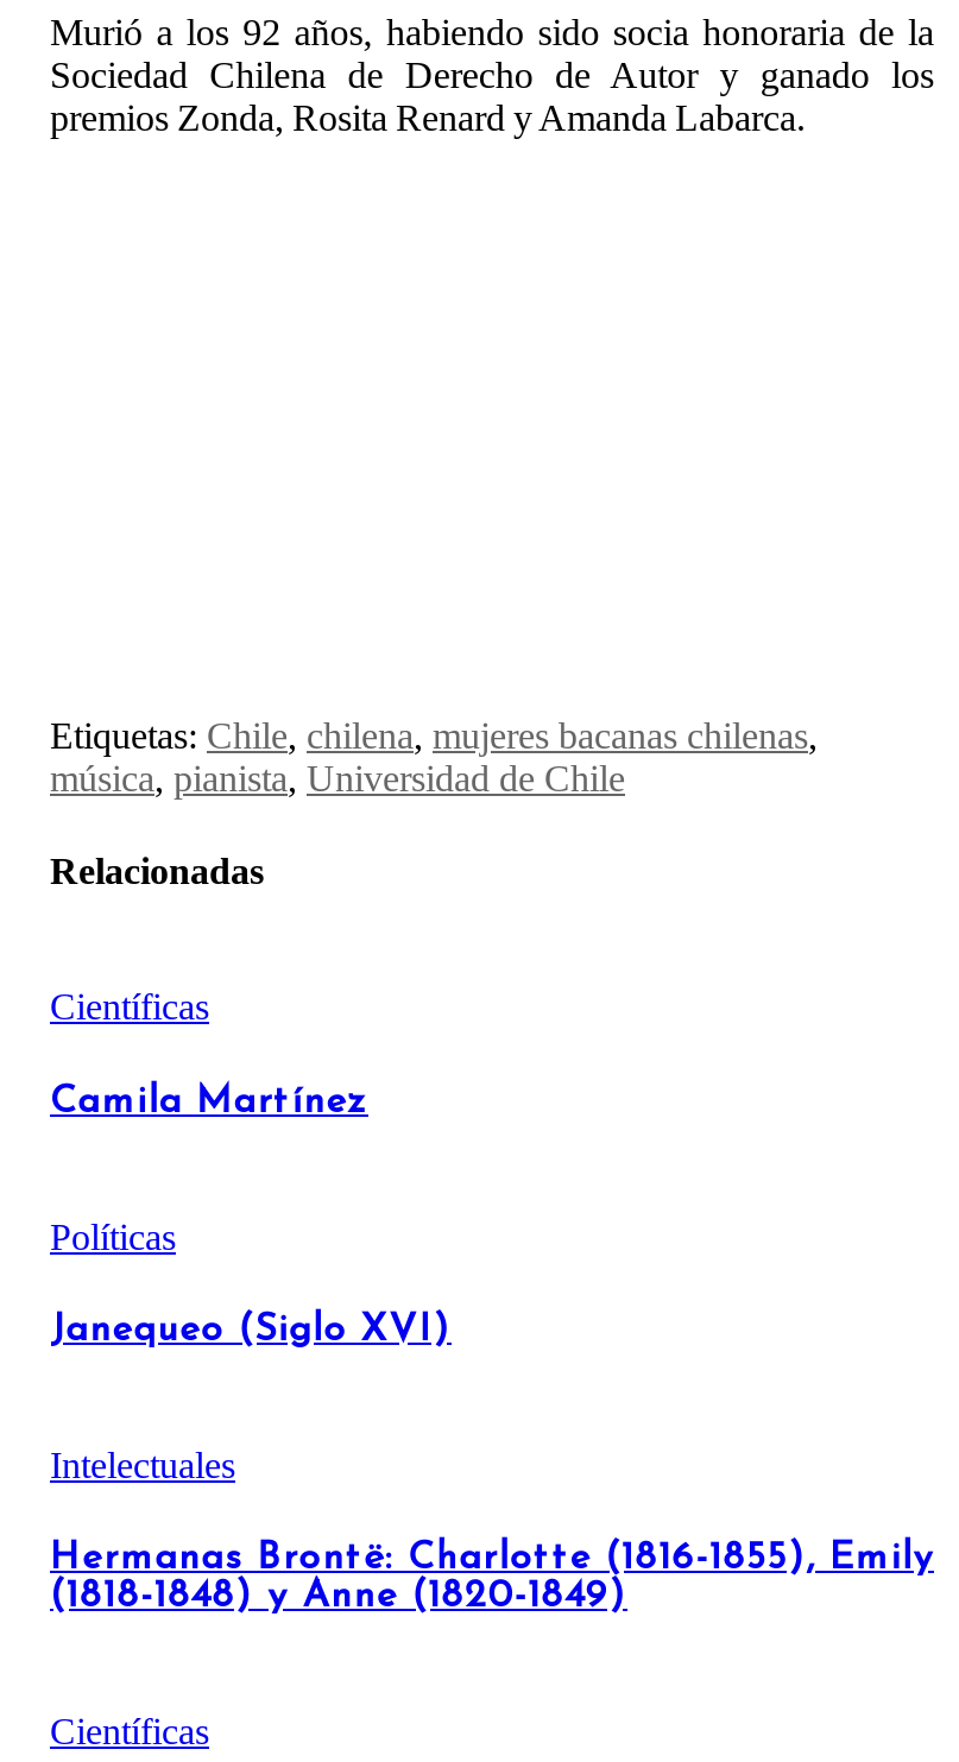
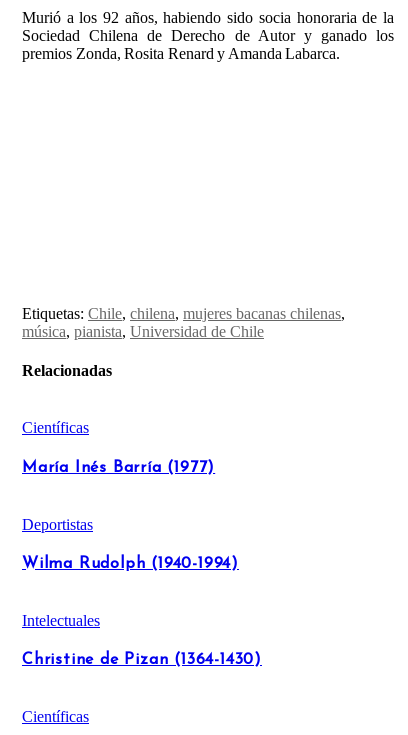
- Camila Martínez
+ María Inés Barría (1977)

- Políticas
+ Deportistas

- Janequeo (Siglo XVI)
+ Wilma Rudolph (1940-1994)

- Hermanas Brontë: Charlotte (1816-1855), Emily
- (1818-1848) y Anne (1820-1849)
+ Christine de Pizan (1364-1430)
